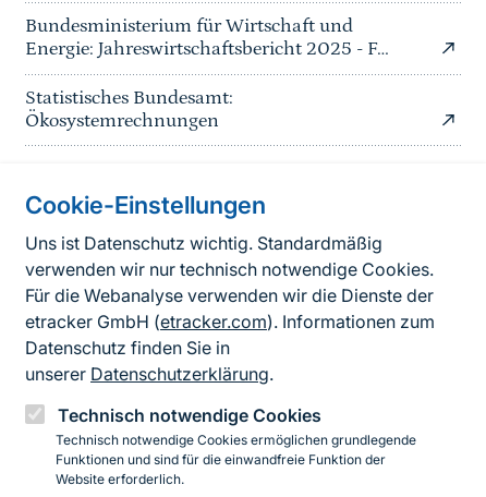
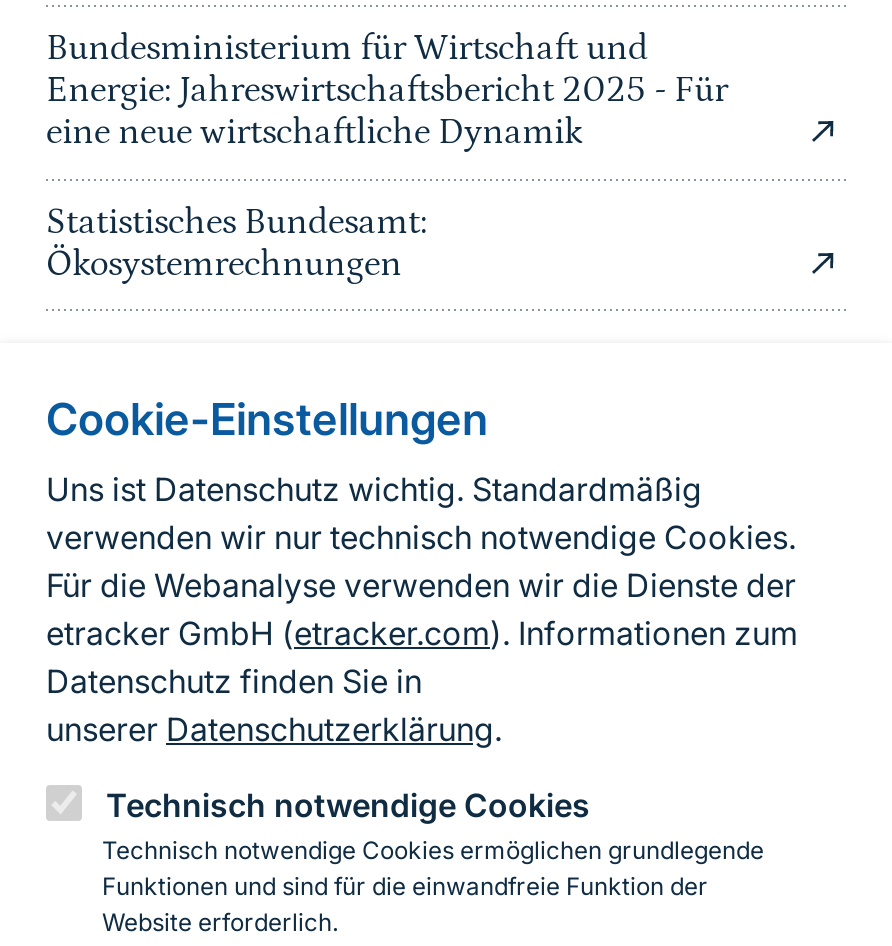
- Energie: Jahreswirtschaftsbericht 2025 - F…
+ Energie: Jahreswirtschaftsbericht 2025 - Für
+ eine neue wirtschaftliche Dynamik
